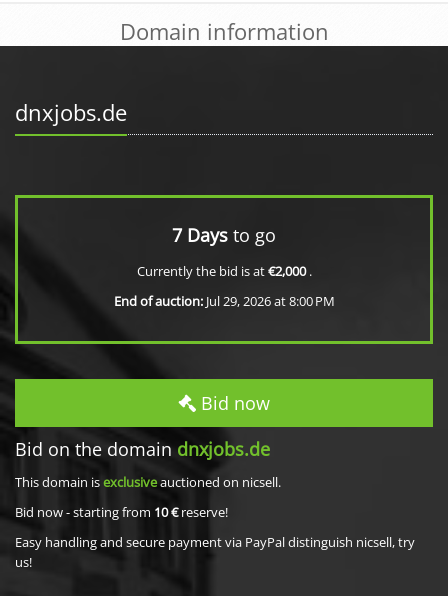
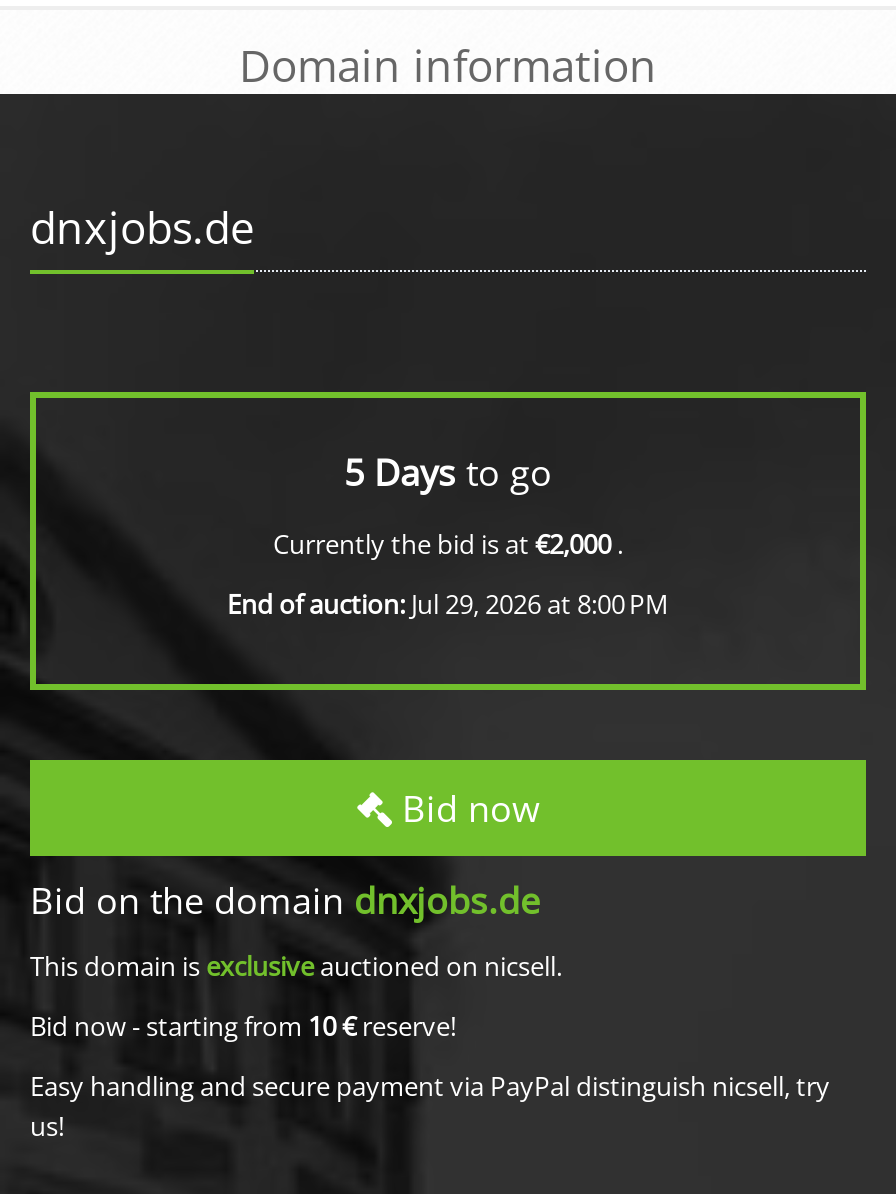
- 7 Days to go
+ 5 Days to go
